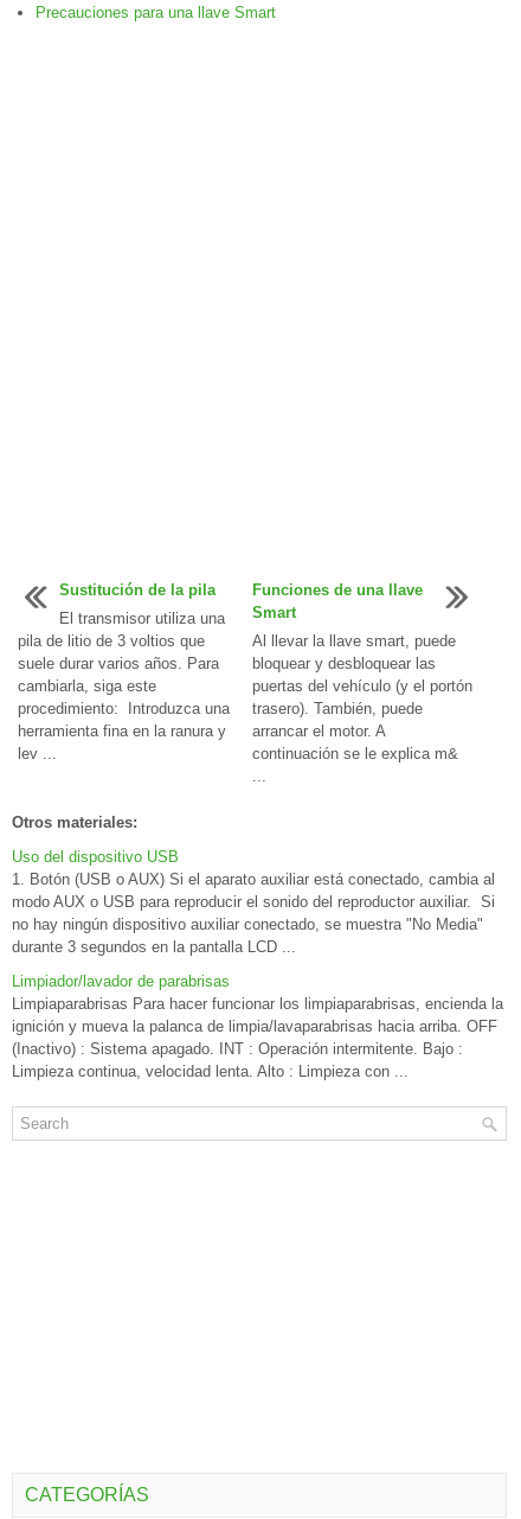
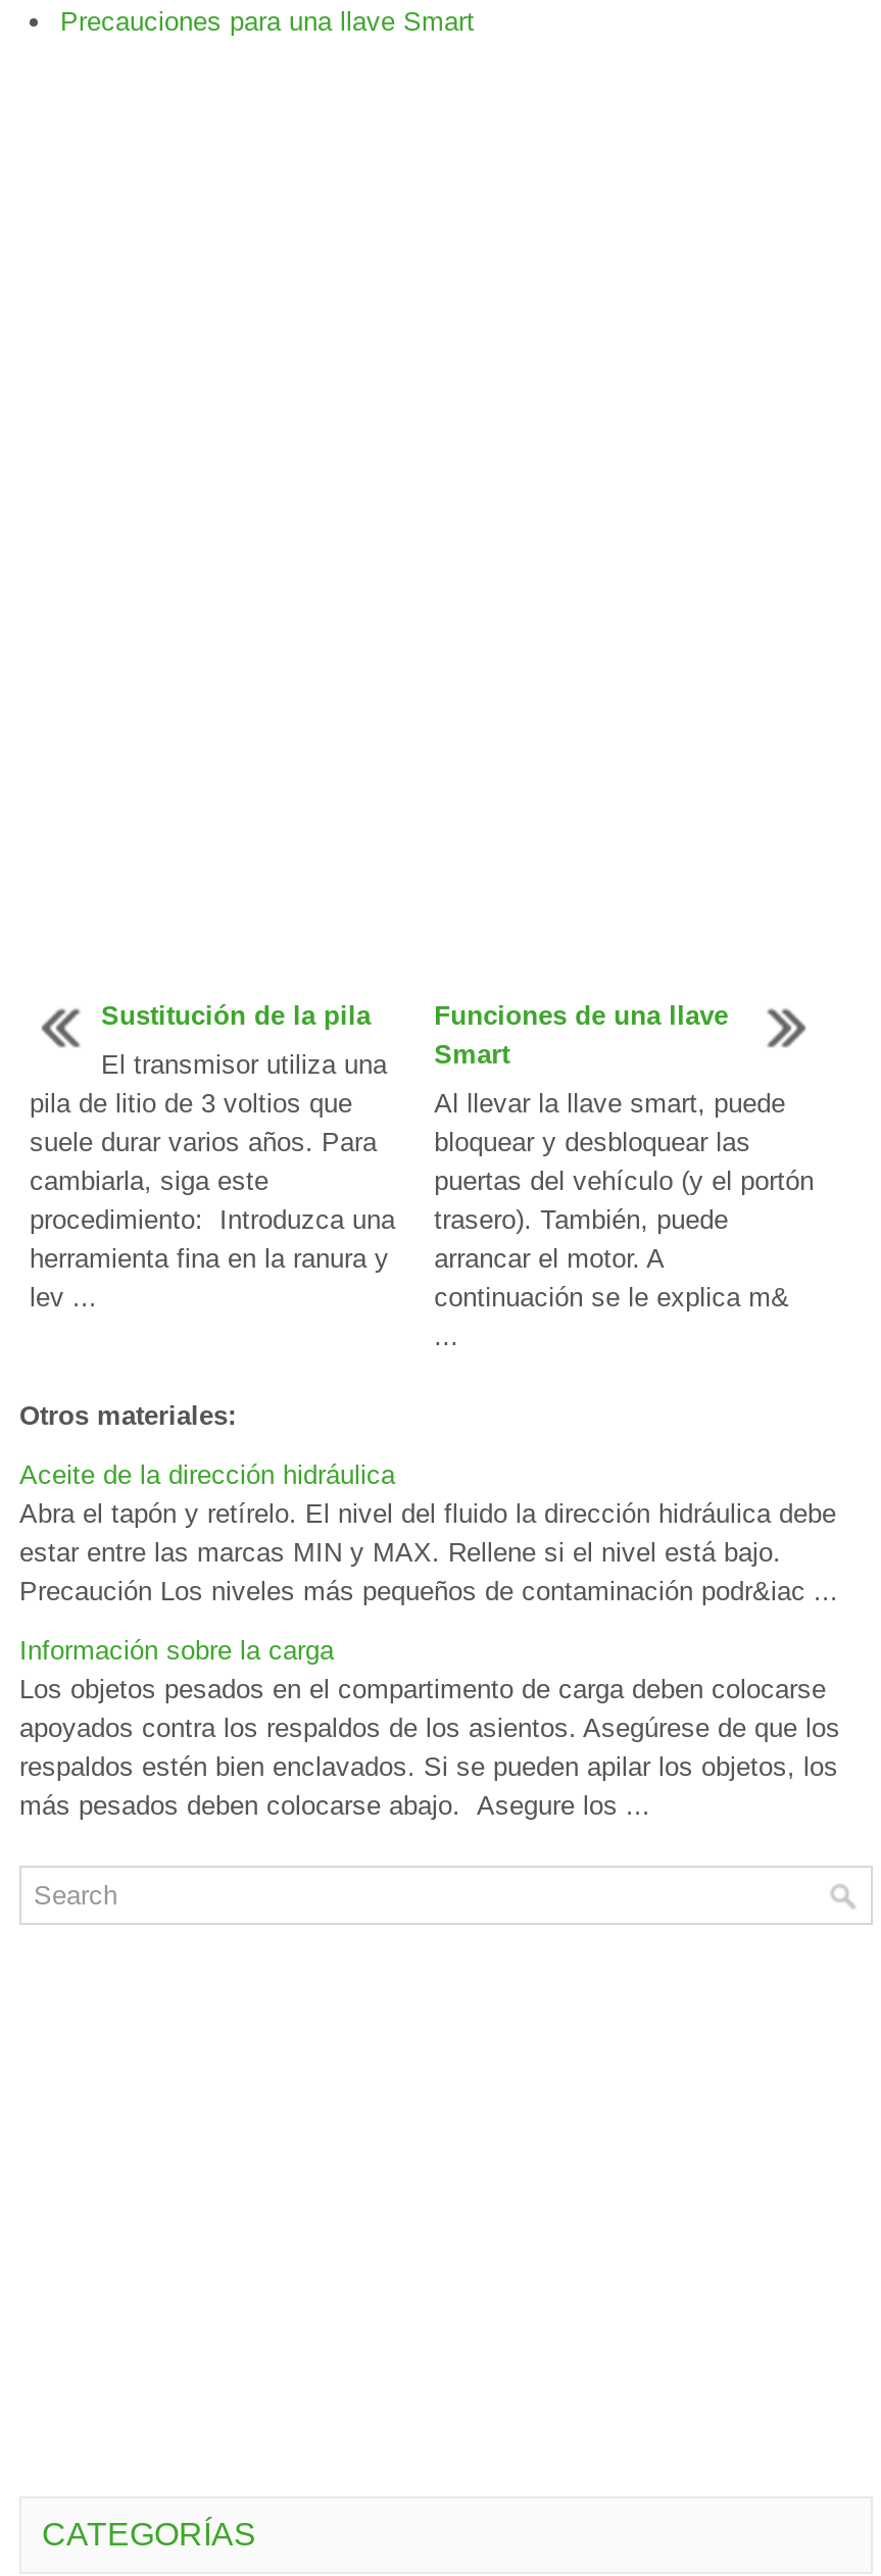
- Uso del dispositivo USB
- 1. Botón (USB o AUX) Si el aparato auxiliar está conectado, cambia al
- modo AUX o USB para reproducir el sonido del reproductor auxiliar. Si
- no hay ningún dispositivo auxiliar conectado, se muestra "No Media"
- durante 3 segundos en la pantalla LCD ...
+ Aceite de la dirección hidráulica
+ Abra el tapón y retírelo. El nivel del fluido la dirección hidráulica debe
+ estar entre las marcas MIN y MAX. Rellene si el nivel está bajo.
+ Precaución Los niveles más pequeños de contaminación podr&iac ...

- Limpiador/lavador de parabrisas
- Limpiaparabrisas Para hacer funcionar los limpiaparabrisas, encienda la
- ignición y mueva la palanca de limpia/lavaparabrisas hacia arriba. OFF
- (Inactivo) : Sistema apagado. INT : Operación intermitente. Bajo :
- Limpieza continua, velocidad lenta. Alto : Limpieza con ...
+ Información sobre la carga
+ Los objetos pesados en el compartimento de carga deben colocarse
+ apoyados contra los respaldos de los asientos. Asegúrese de que los
+ respaldos estén bien enclavados. Si se pueden apilar los objetos, los
+ más pesados deben colocarse abajo. Asegure los ...
